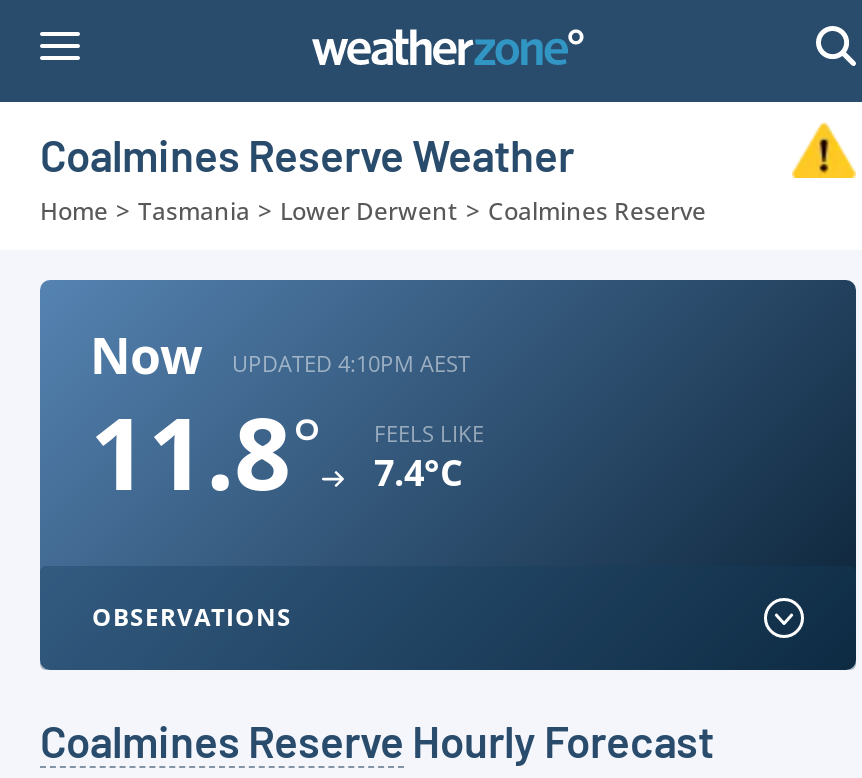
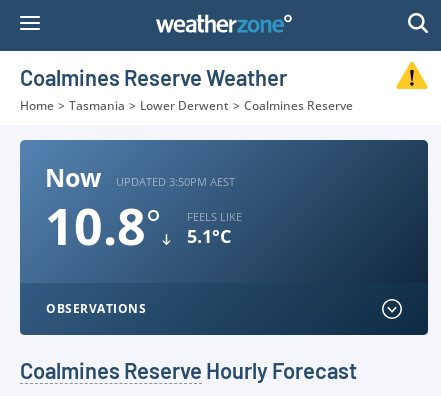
- UPDATED 4:10PM AEST
+ UPDATED 3:50PM AEST

- 11.8°
+ 10.8°

- 7.4°C
+ 5.1°C
